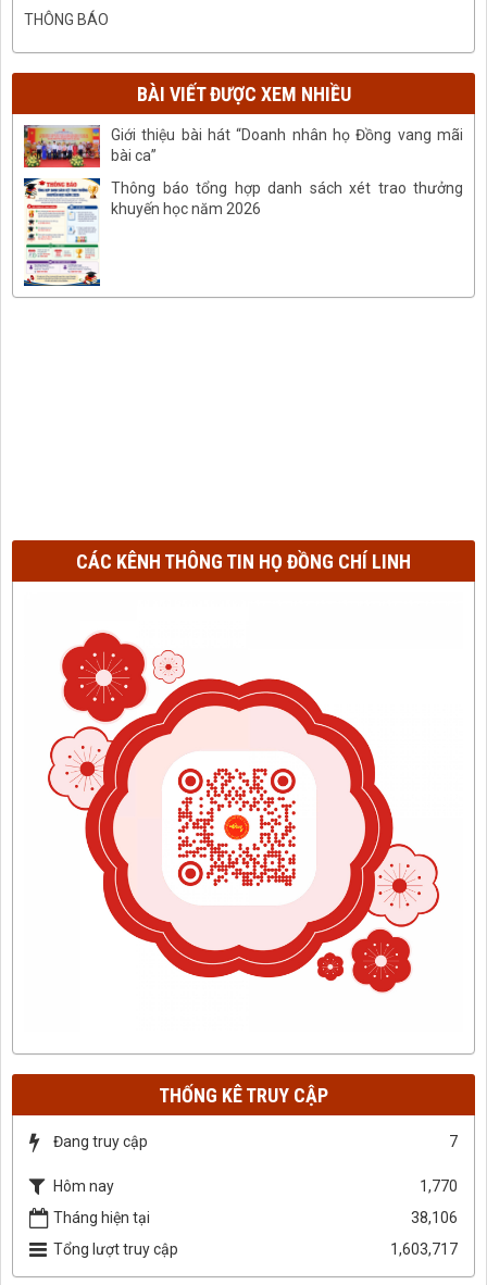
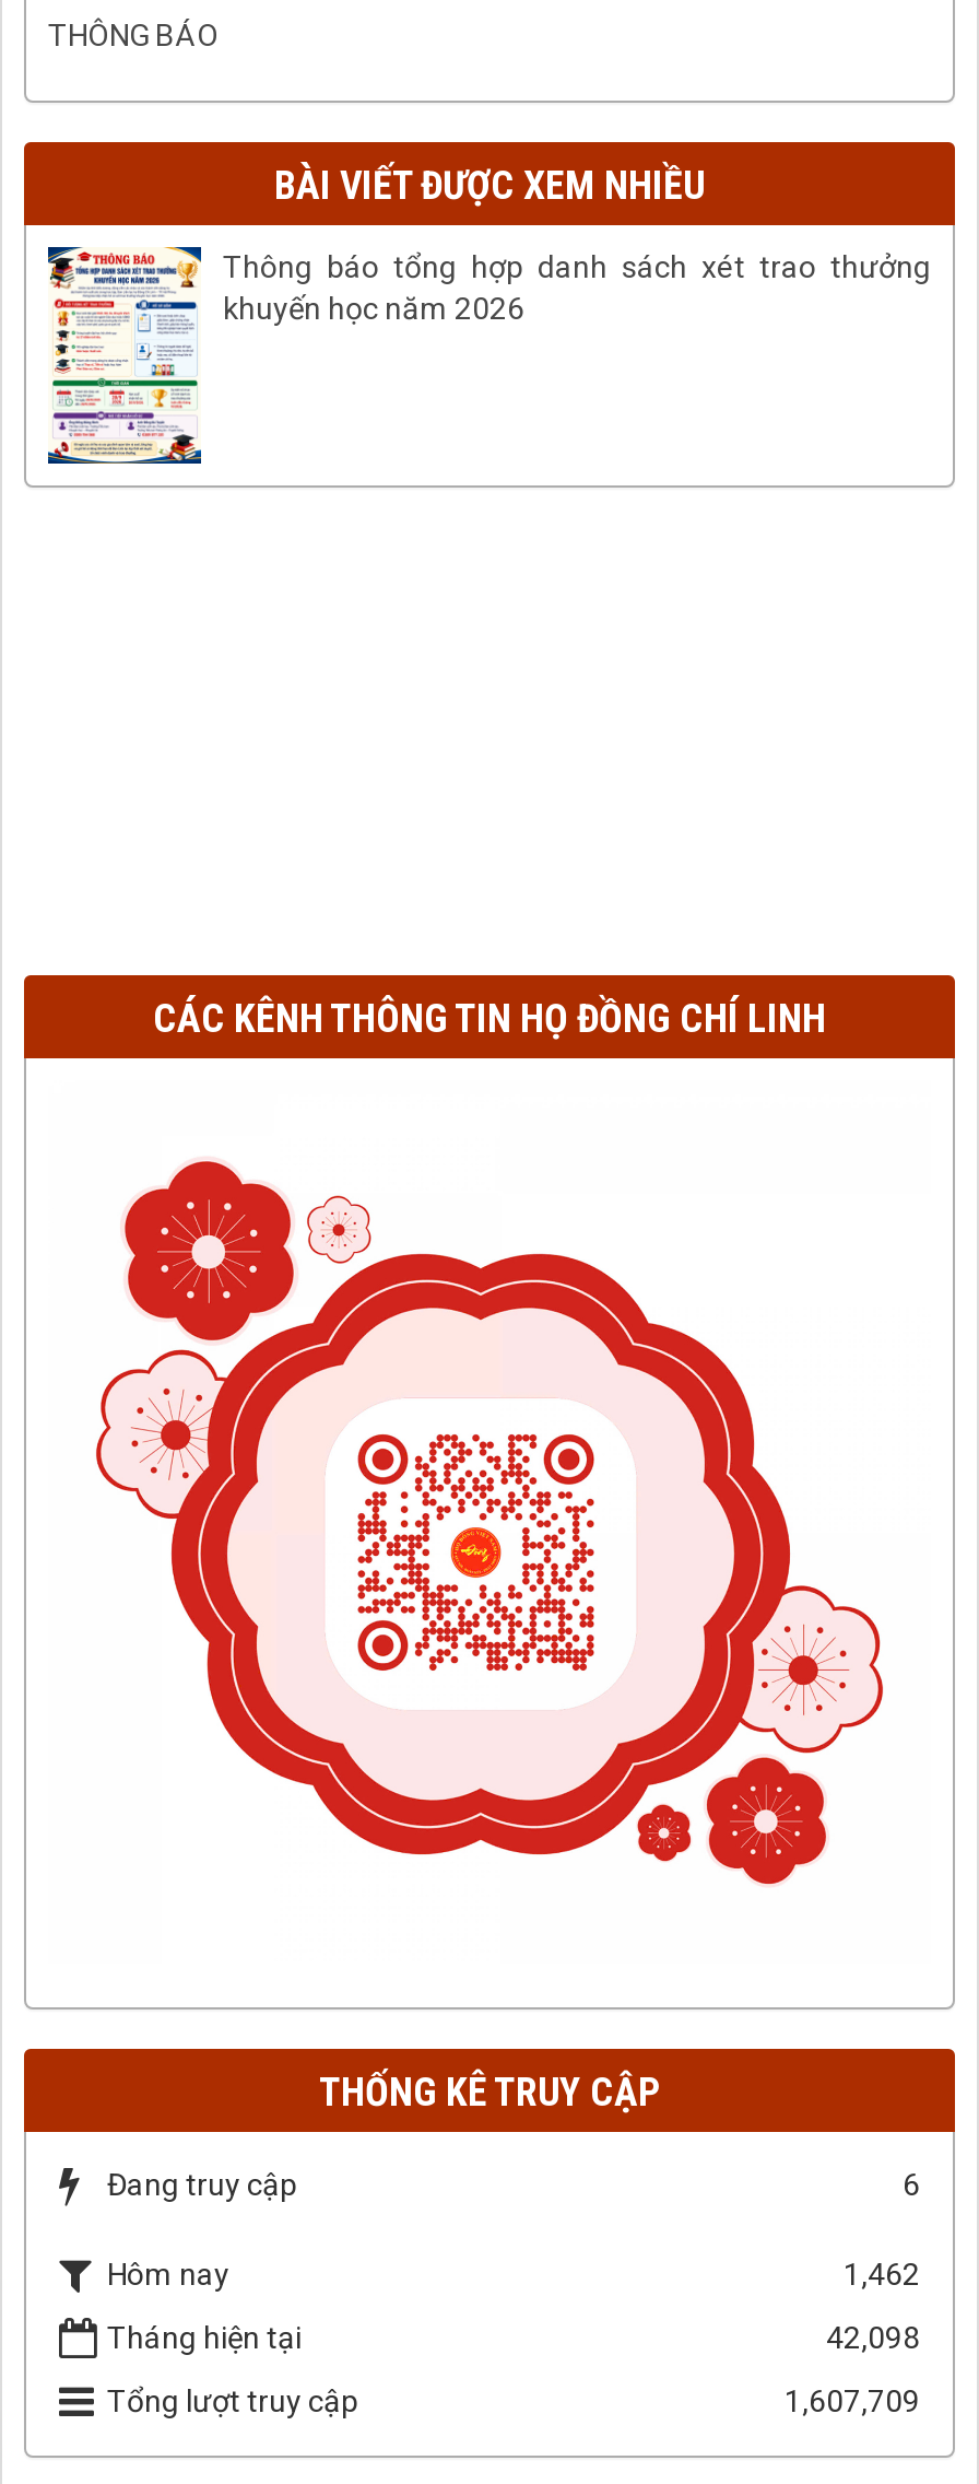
- [image]
- Giới thiệu bài hát “Doanh nhân họ Đồng vang mãi
- bài ca”

- 7
+ 6

- 1,770
+ 1,462

- 38,106
+ 42,098

- 1,603,717
+ 1,607,709
